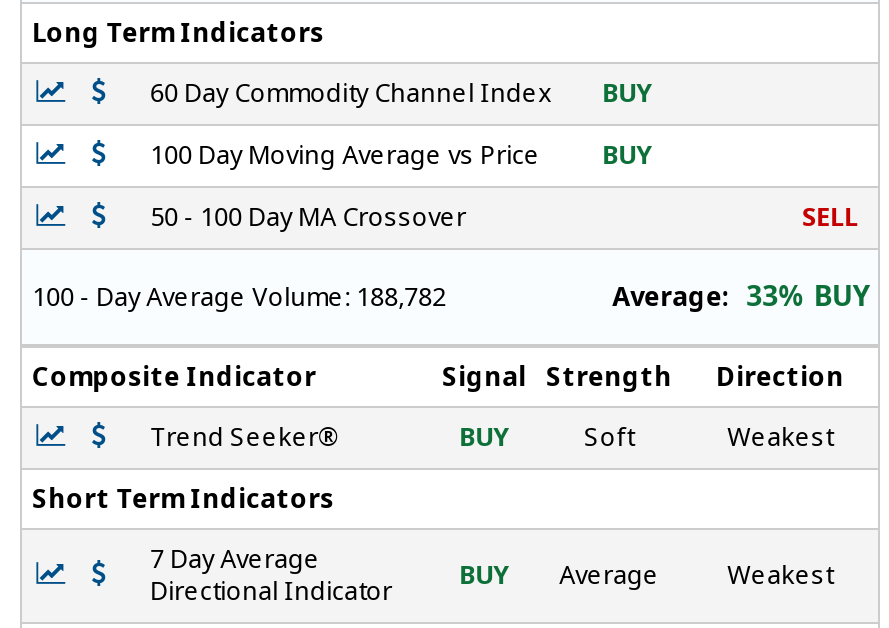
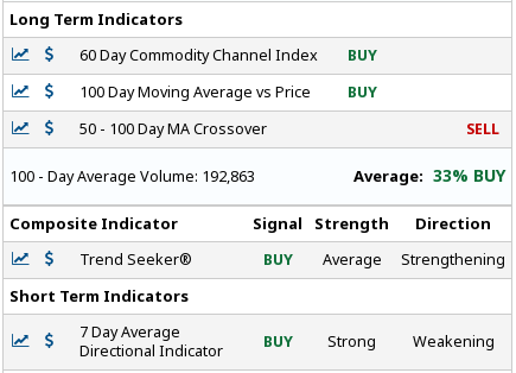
- 100 - Day Average Volume: 188,782
+ 100 - Day Average Volume: 192,863

- Soft
- Weakest
+ Average
+ Strengthening

- Average
- Weakest
+ Strong
+ Weakening
